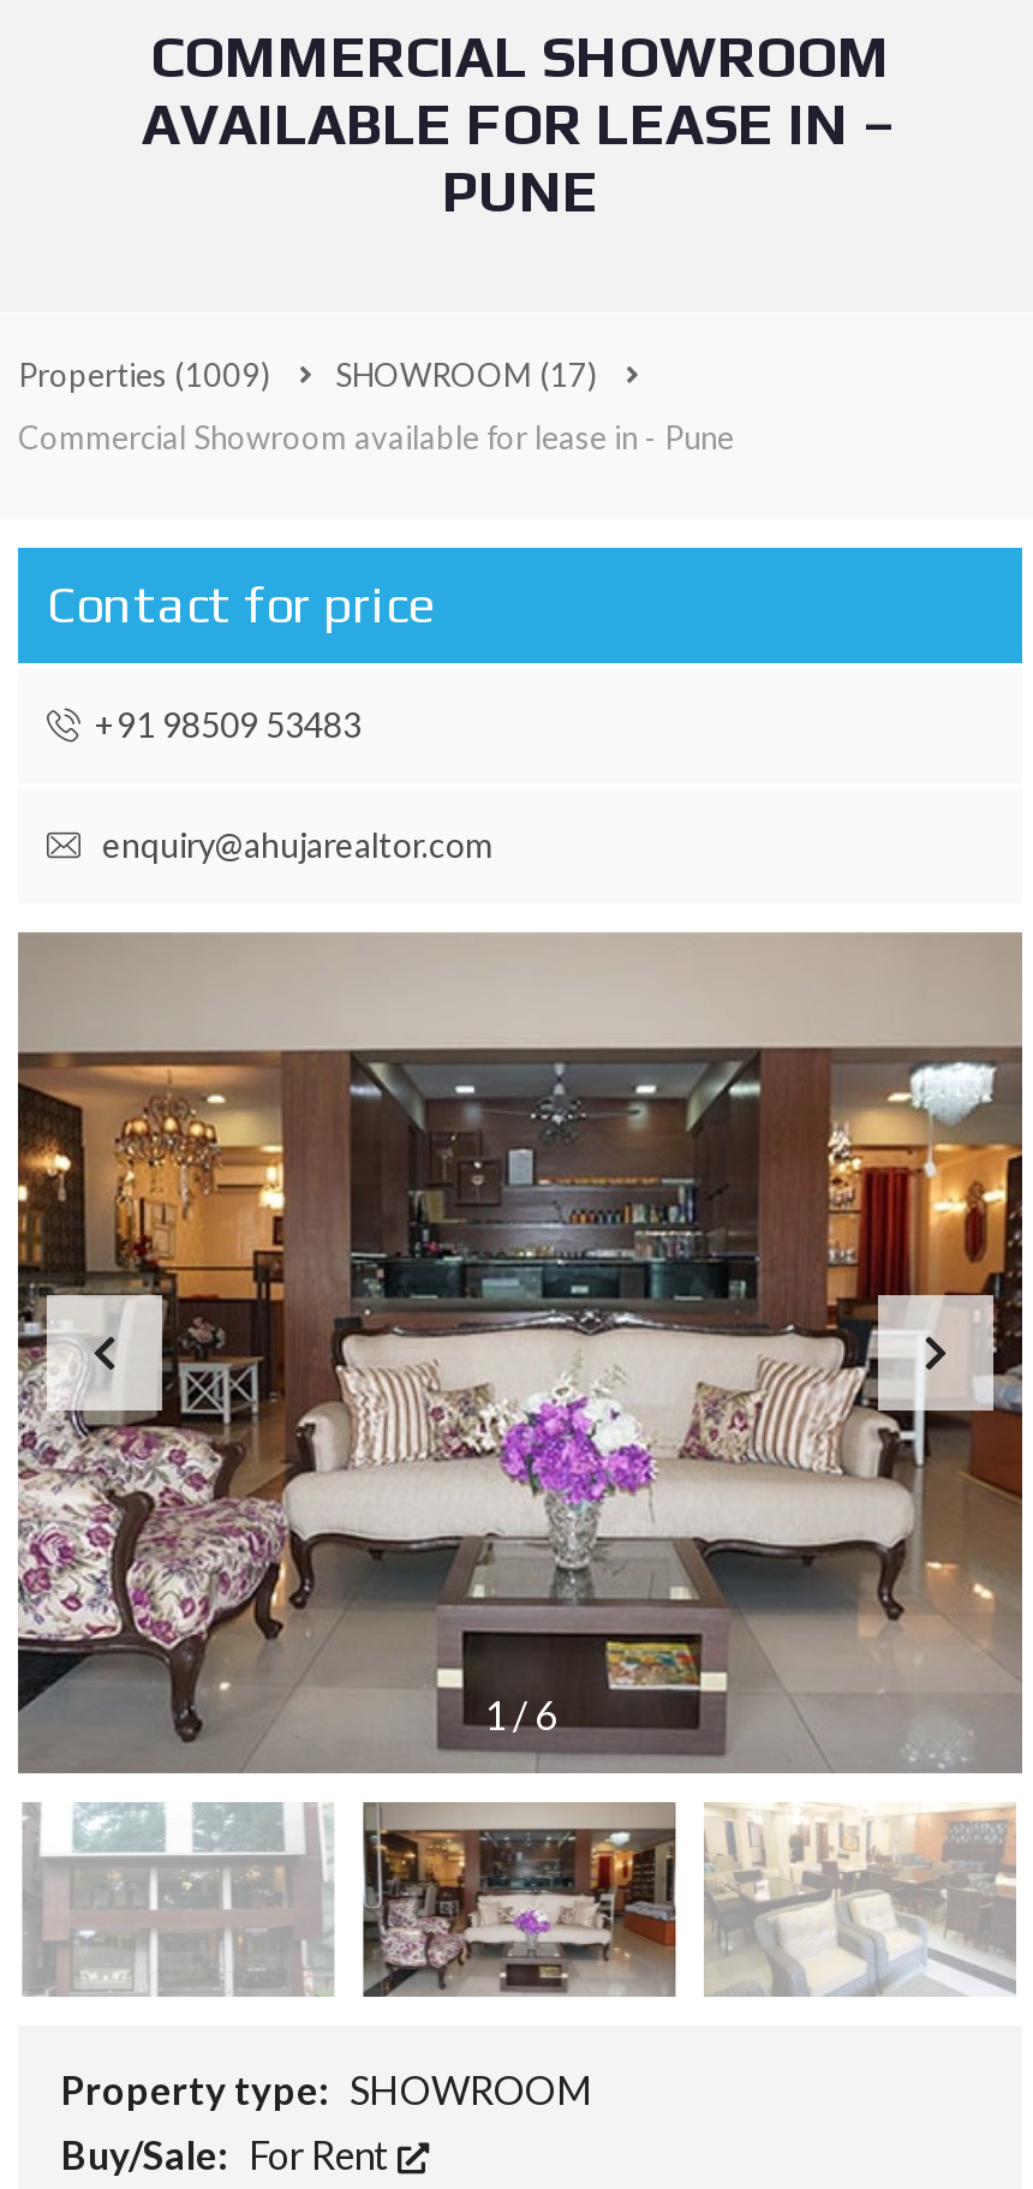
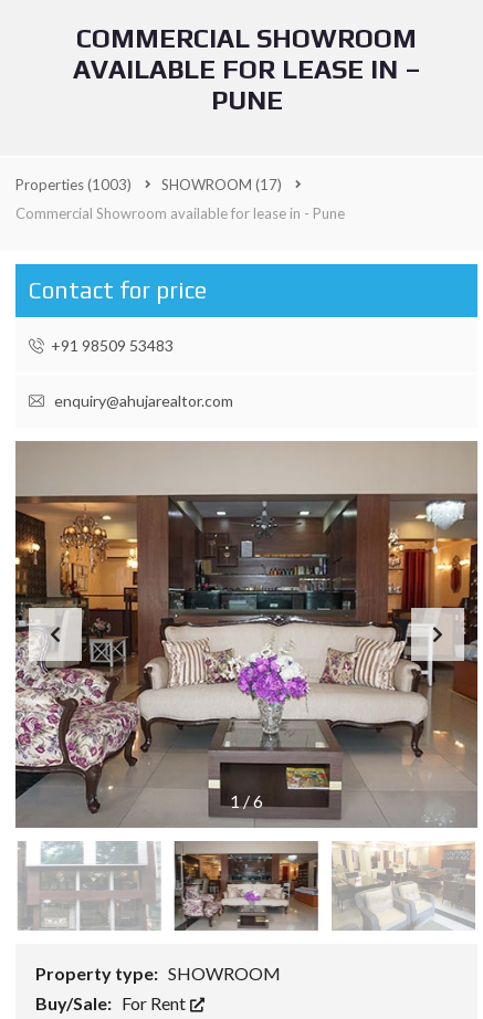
- Properties (1009) SHOWROOM (17)
+ Properties (1003) SHOWROOM (17)
